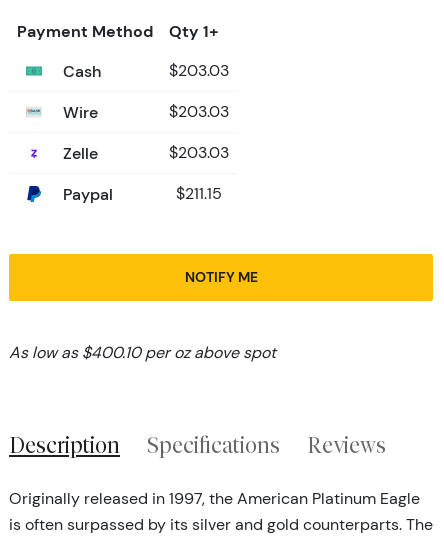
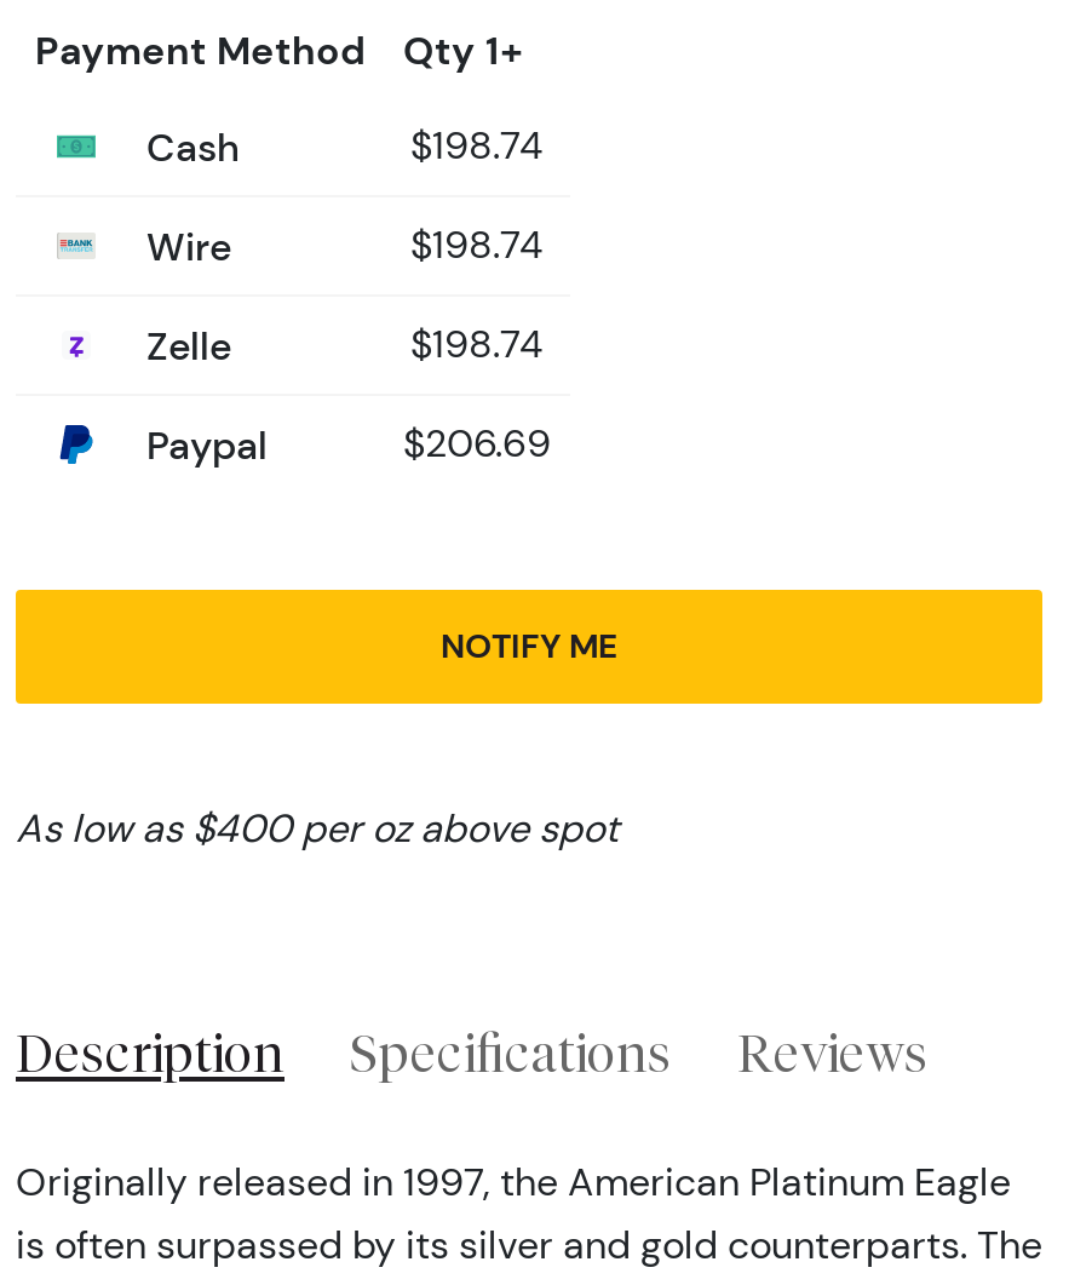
- $203.03
+ $198.74

- $203.03
+ $198.74

- $203.03
+ $198.74

- $211.15
+ $206.69

- As low as $400.10 per oz above spot
+ As low as $400 per oz above spot
